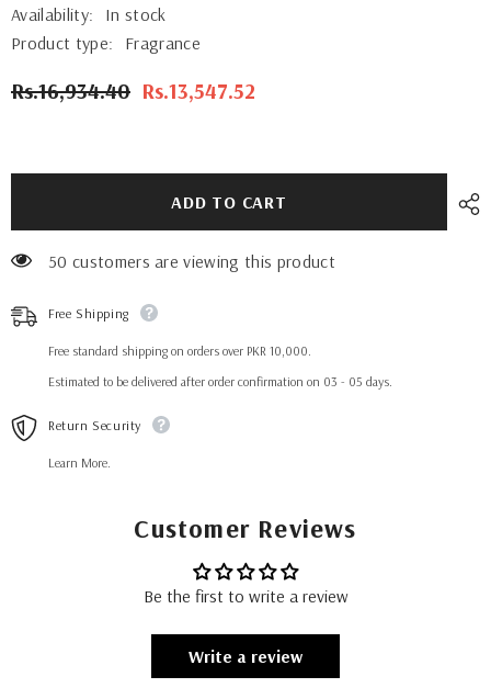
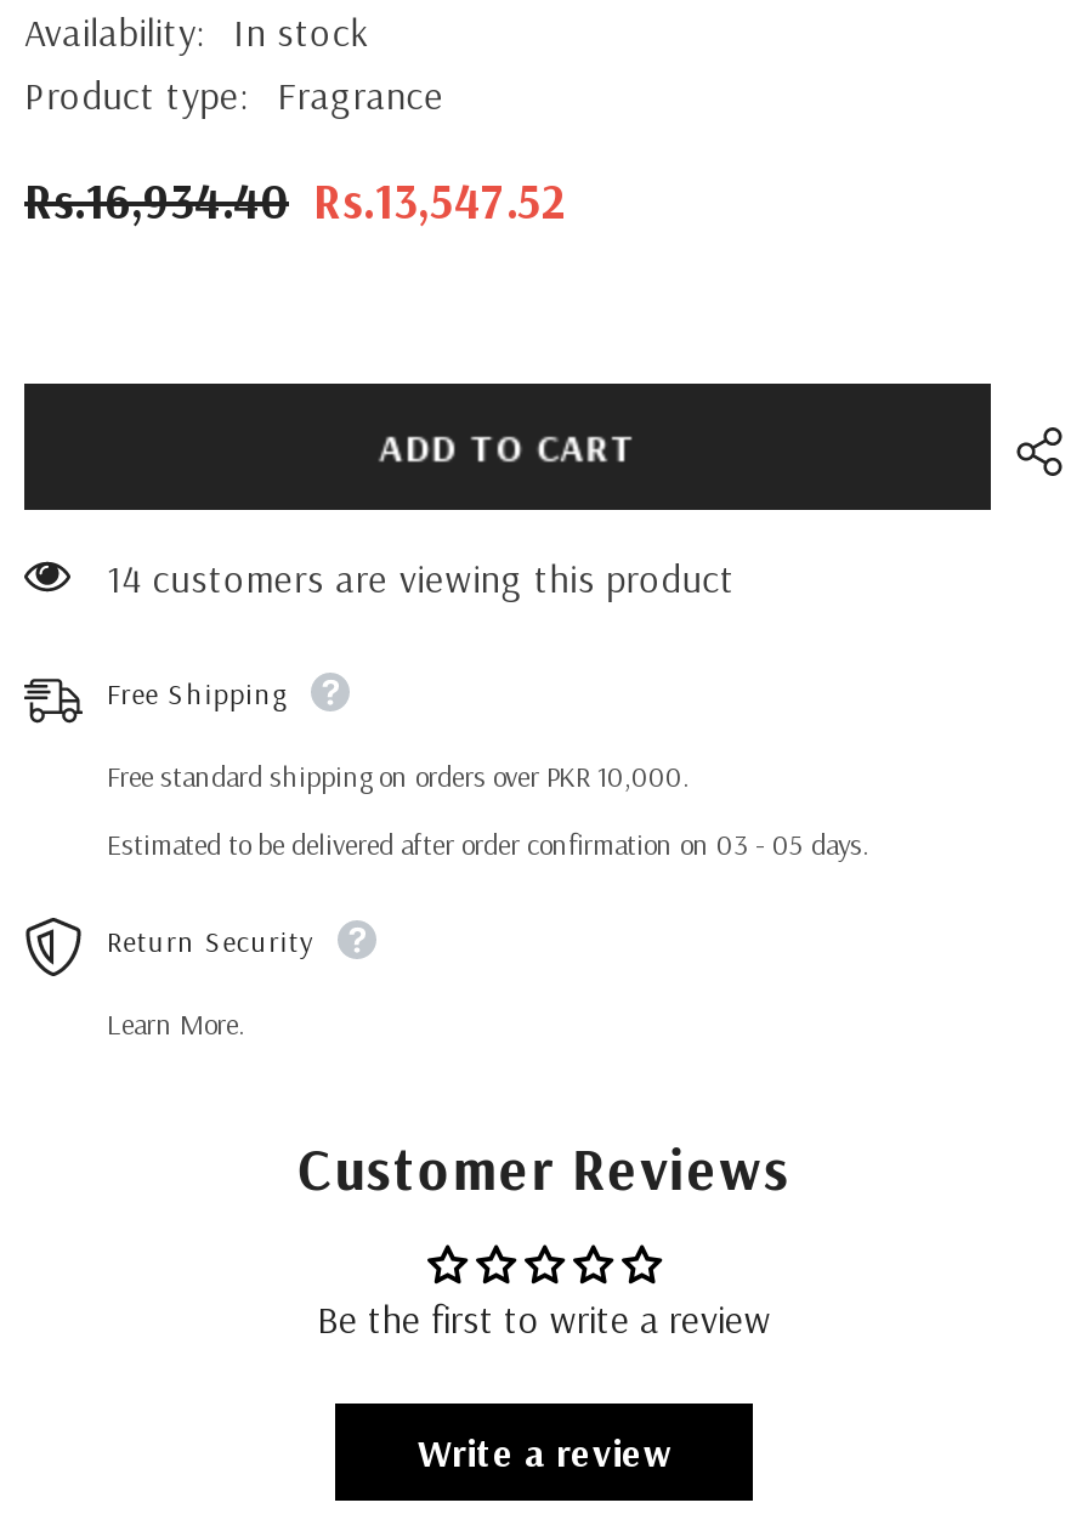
- 50 customers are viewing this product
+ 14 customers are viewing this product
